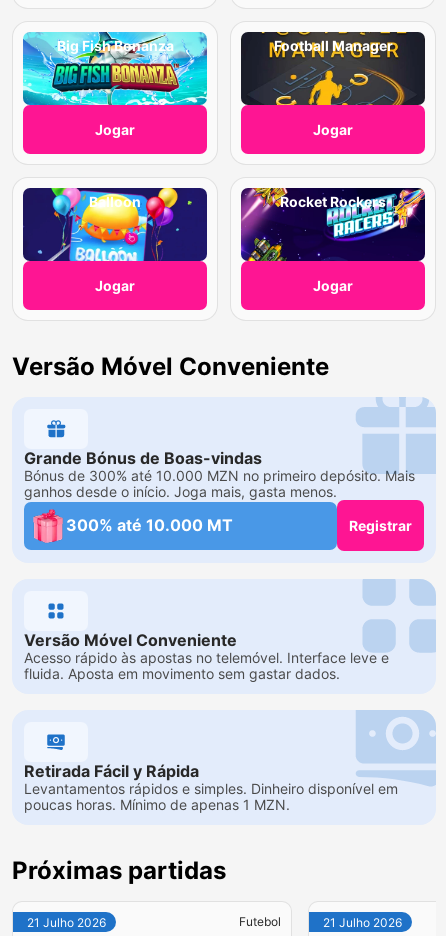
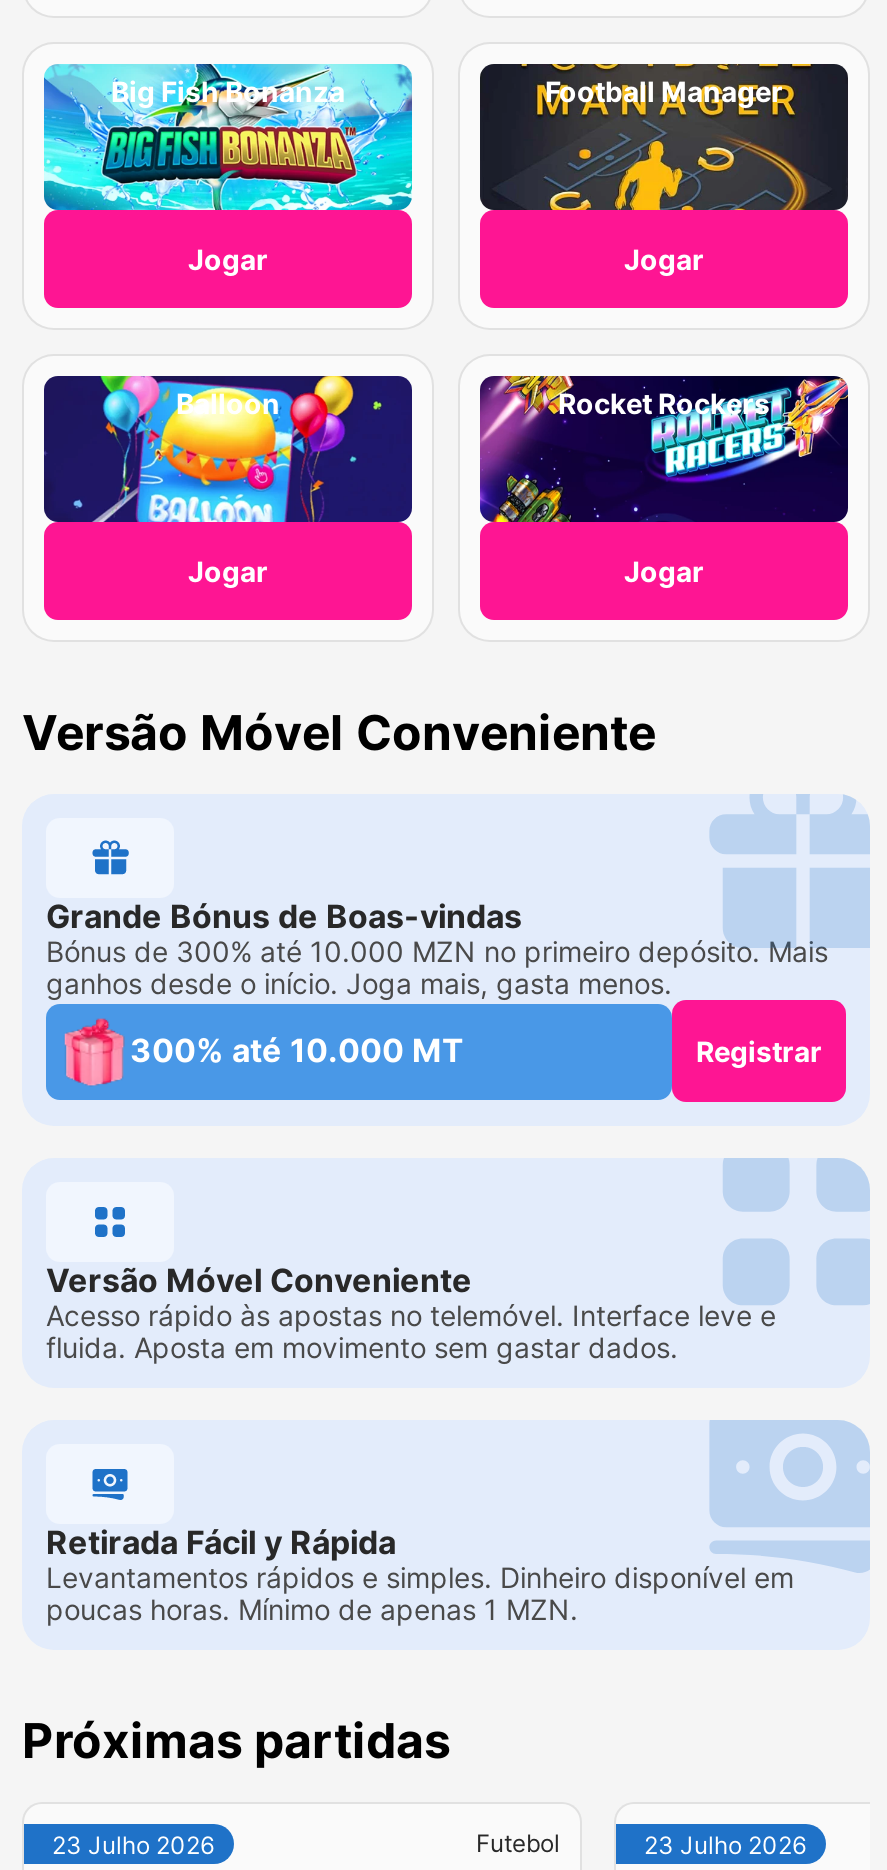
- 21 Julho 2026
+ 23 Julho 2026

- 21 Julho 2026
+ 23 Julho 2026
